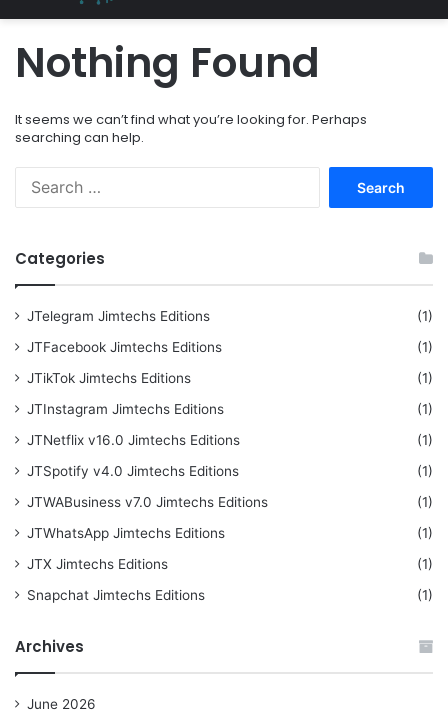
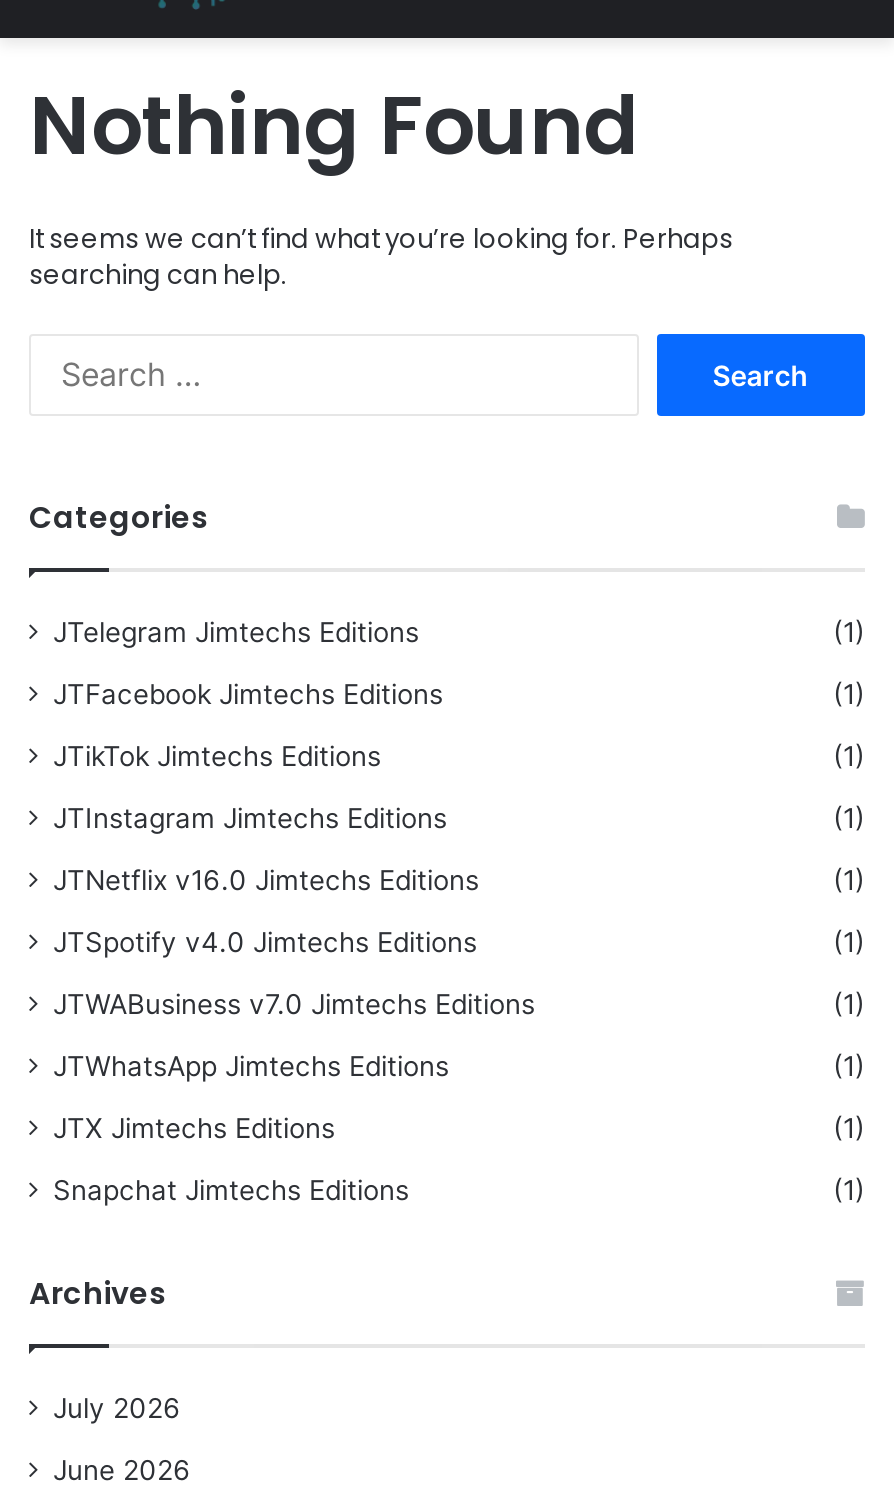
+ July 2026
